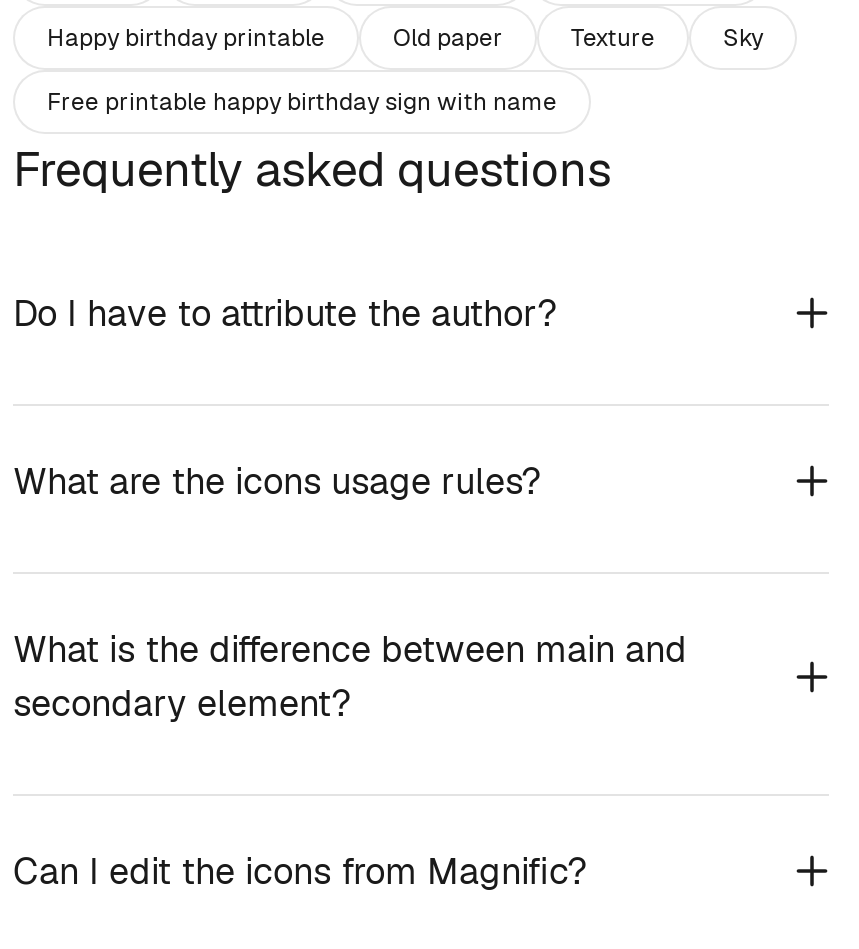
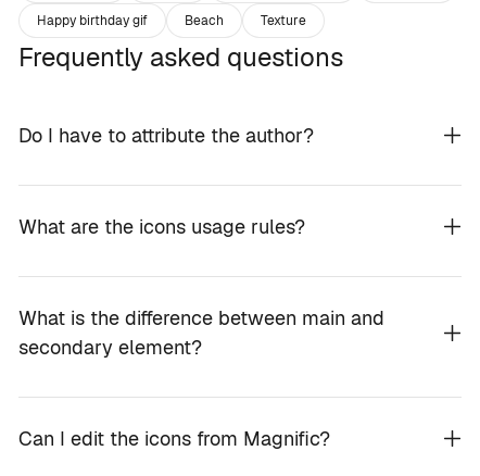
- Happy birthday printable
- Old paper
+ Happy birthday gif
+ Beach

- Sky
- Free printable happy birthday sign with name
